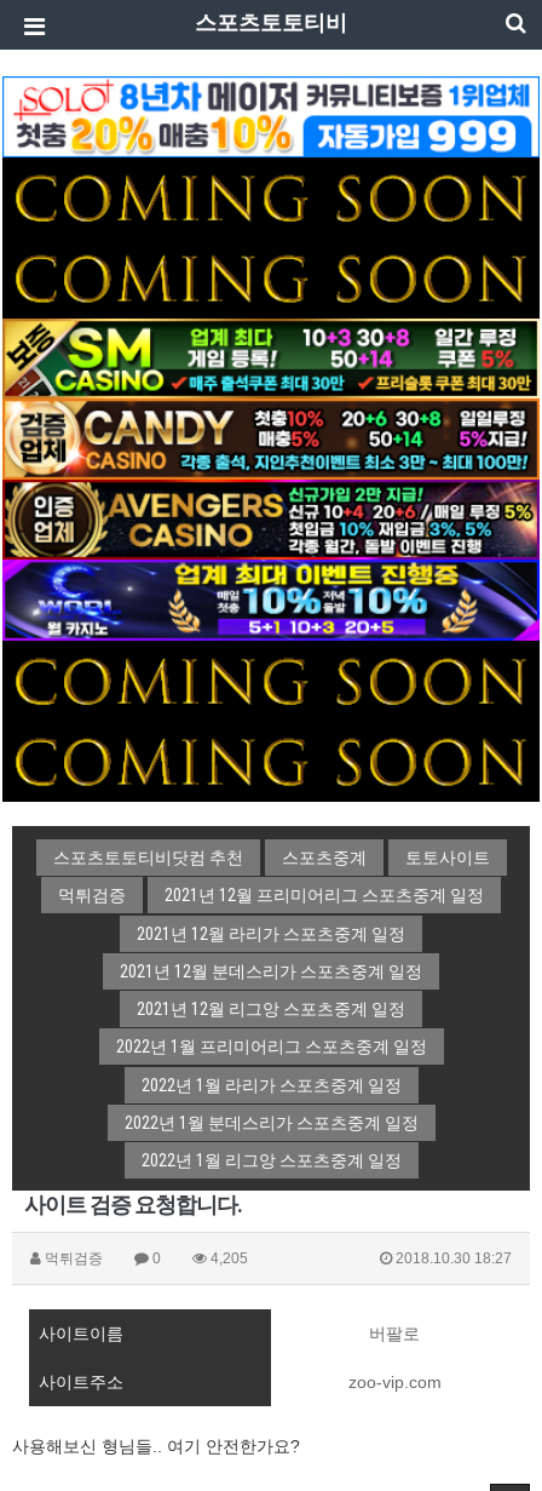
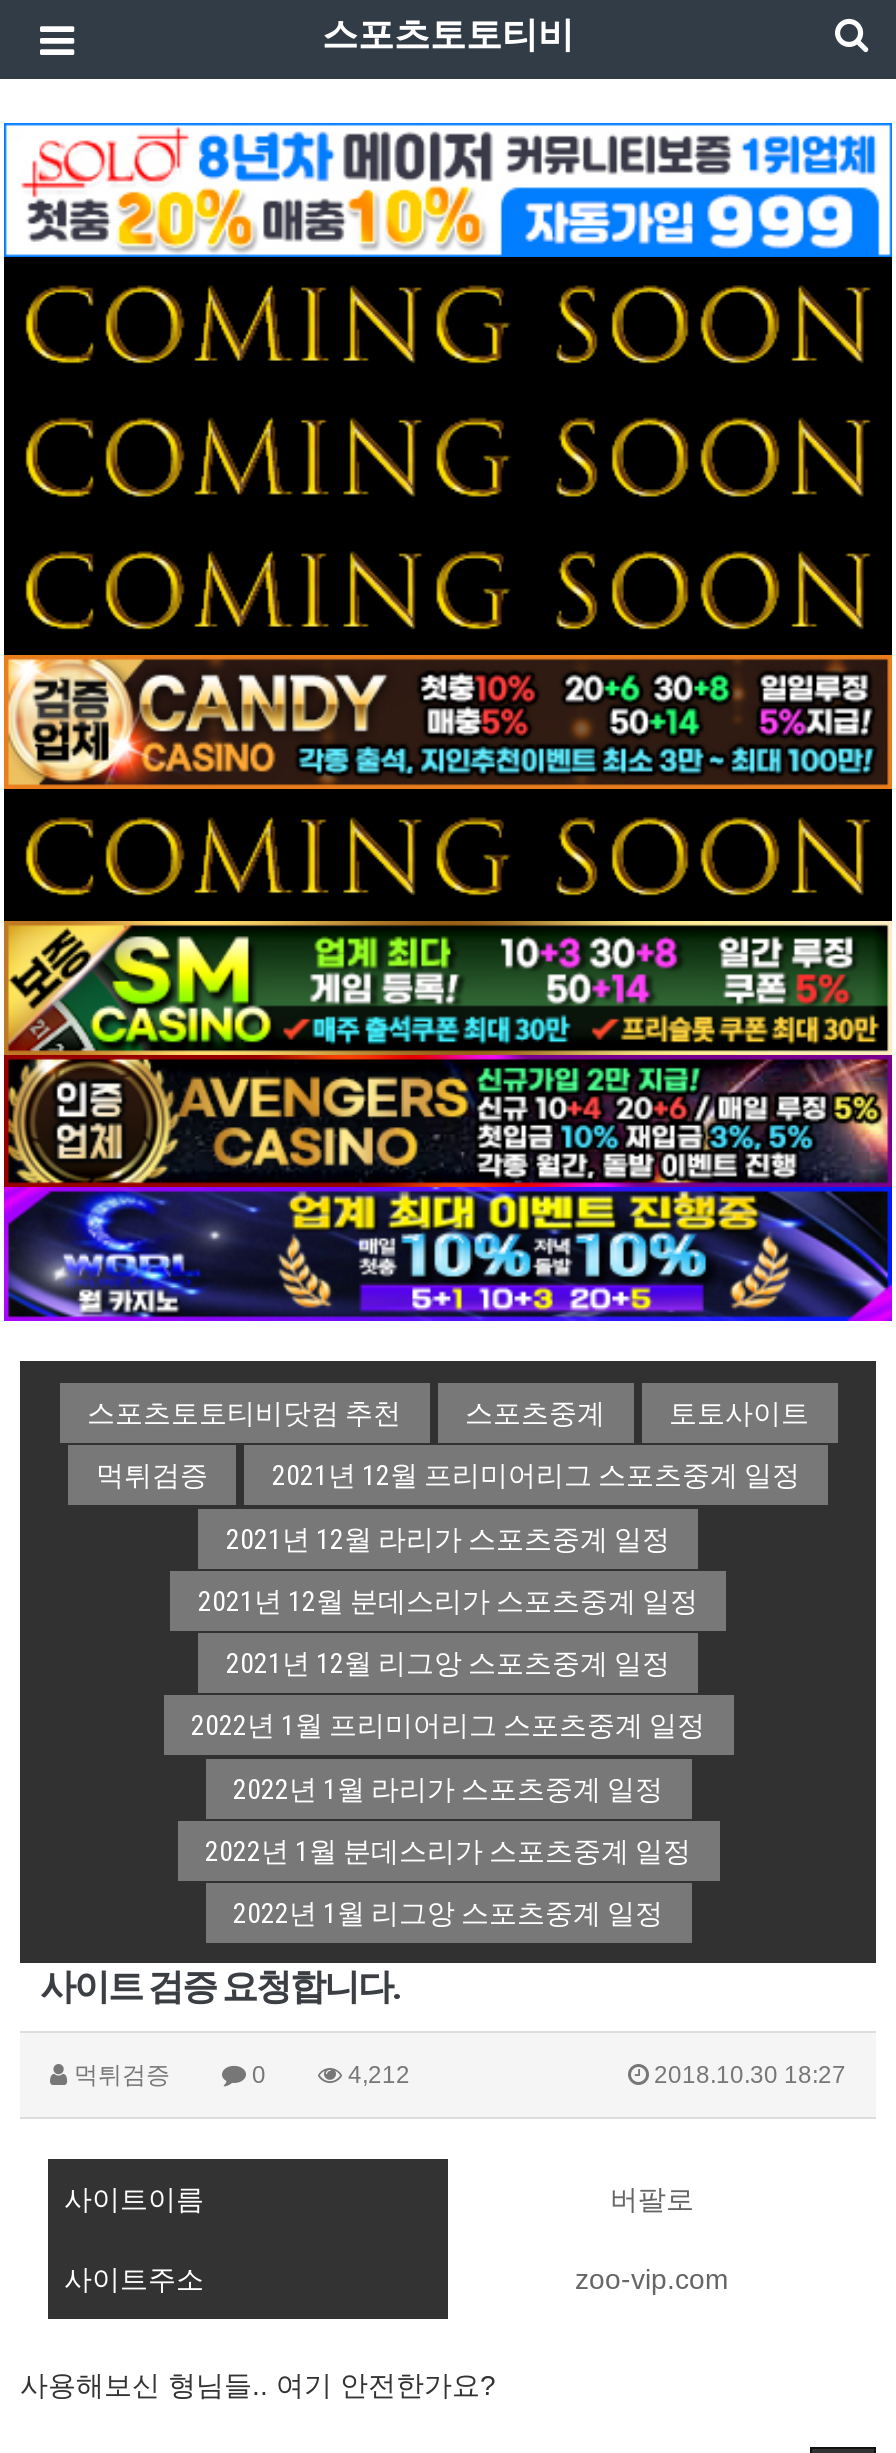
- [image]
+ [image]

- [image]
+ [image]

- 4,205
+ 4,212
